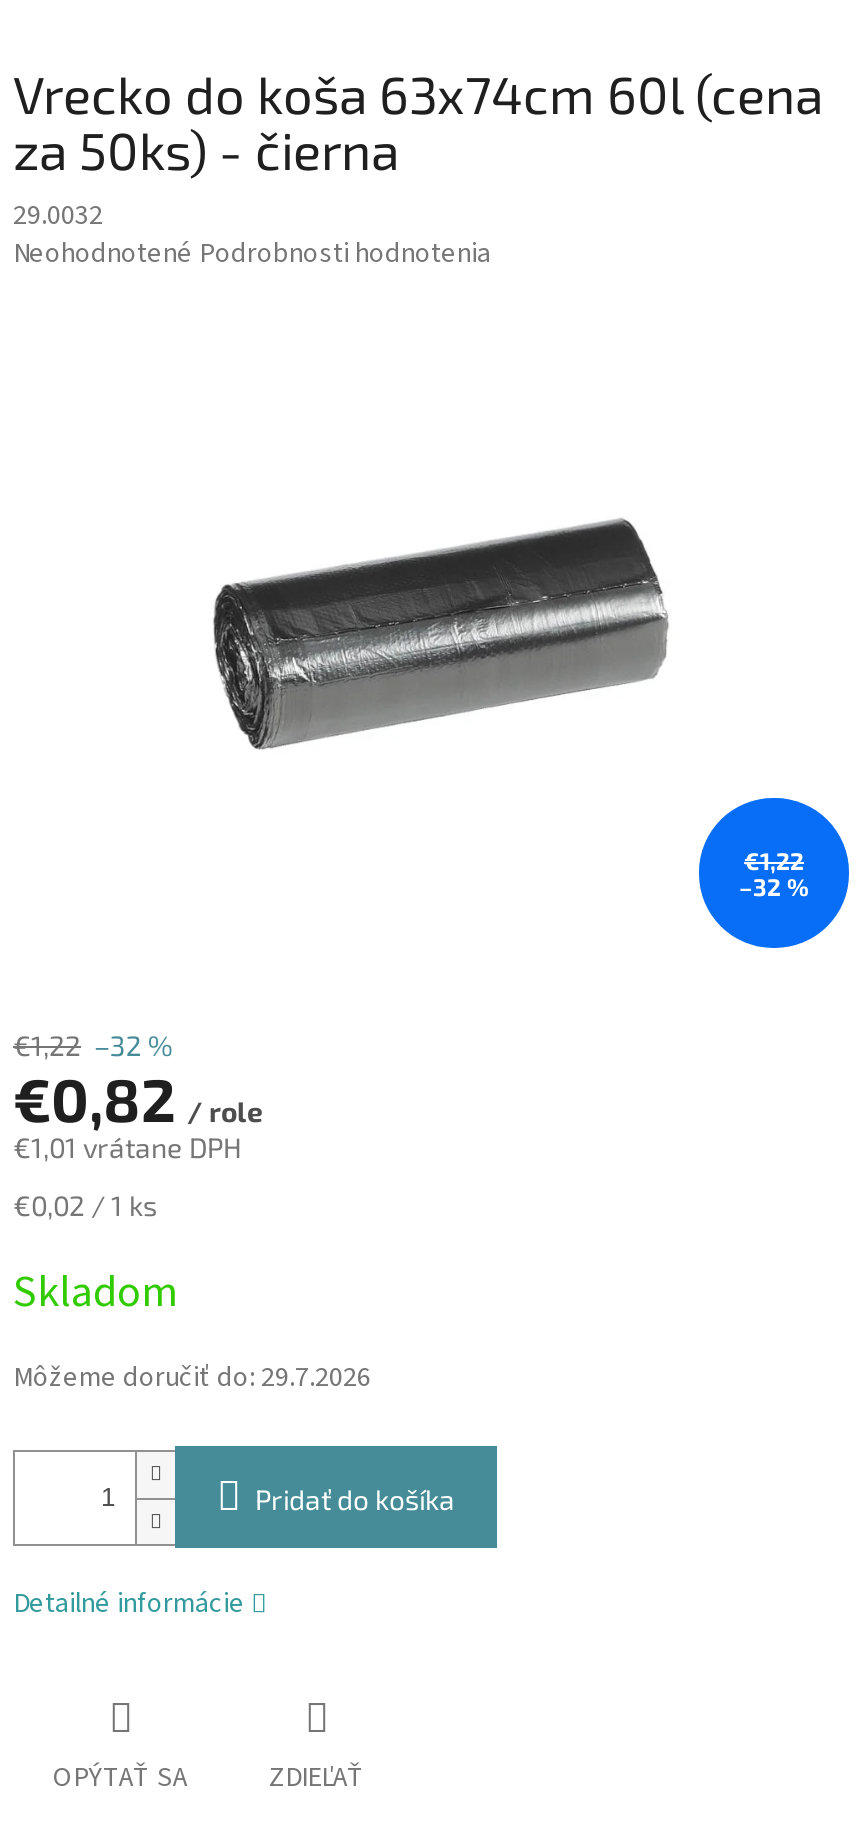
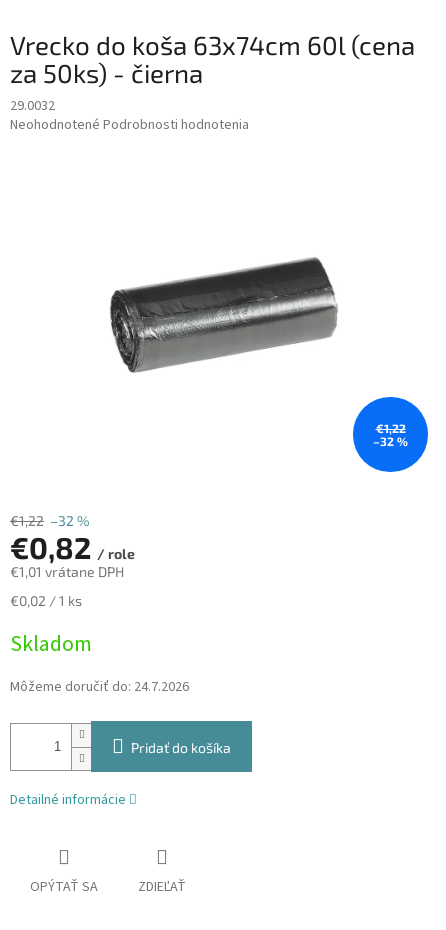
- Môžeme doručiť do: 29.7.2026
+ Môžeme doručiť do: 24.7.2026
